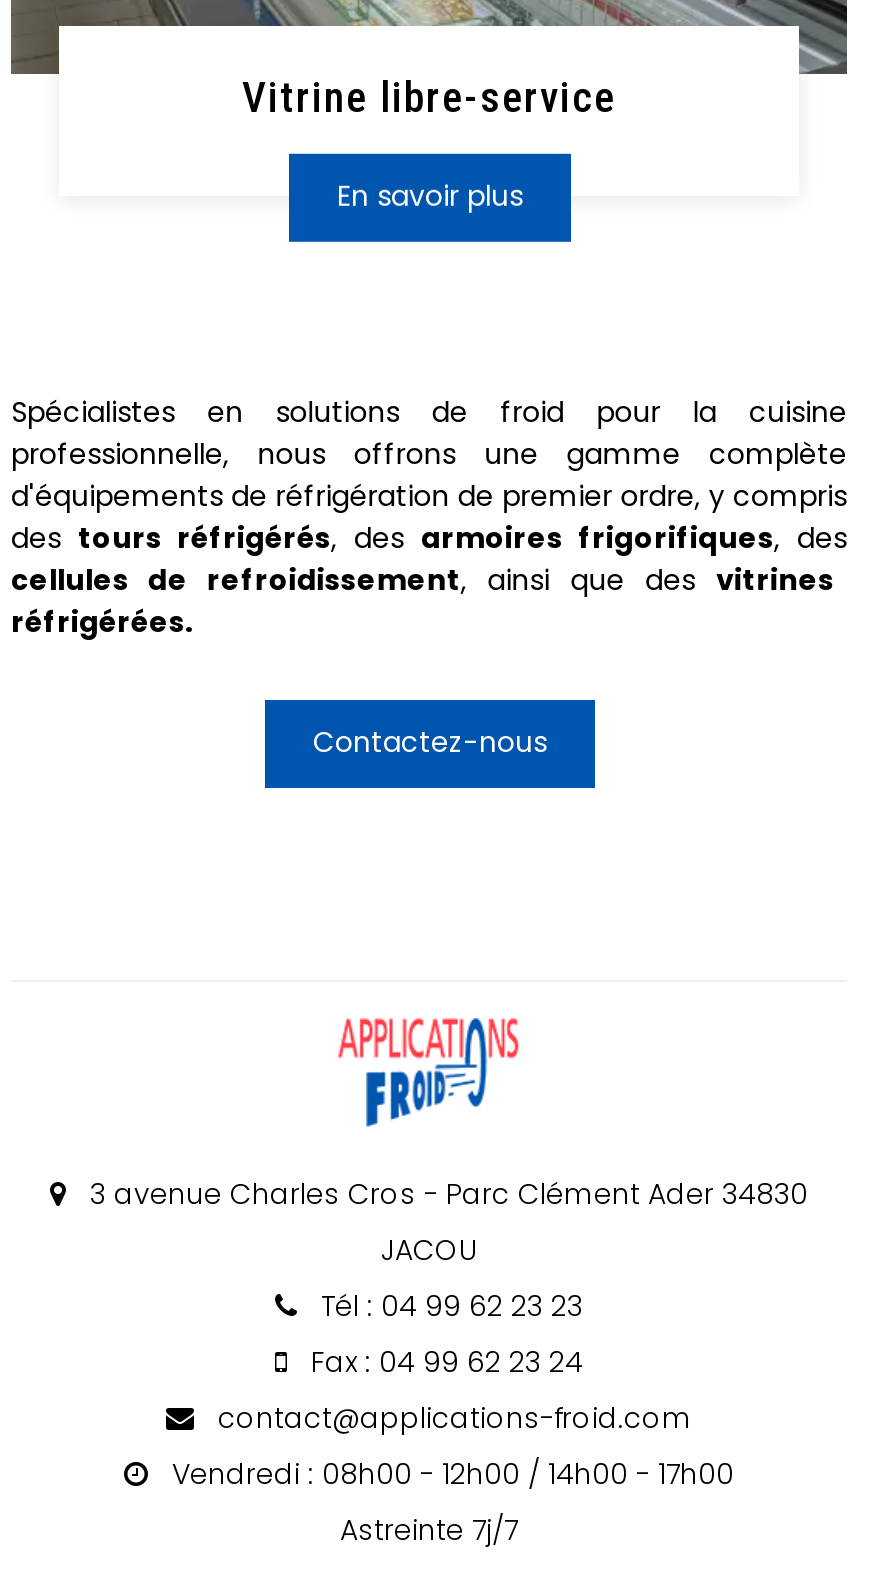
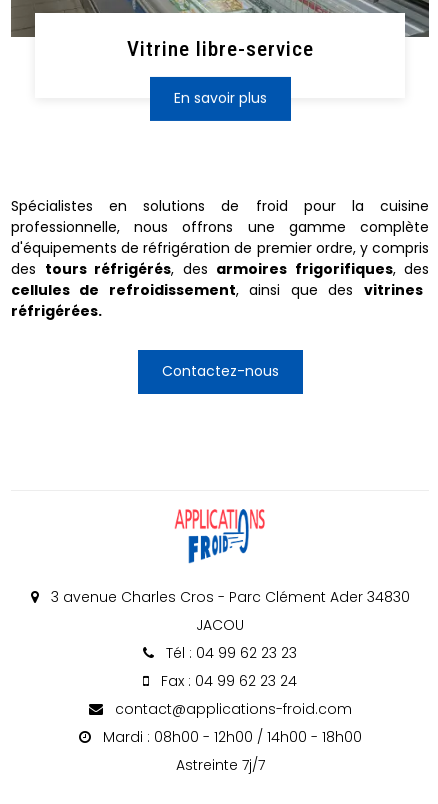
- Vendredi : 08h00 - 12h00 / 14h00 - 17h00
+ Mardi : 08h00 - 12h00 / 14h00 - 18h00
